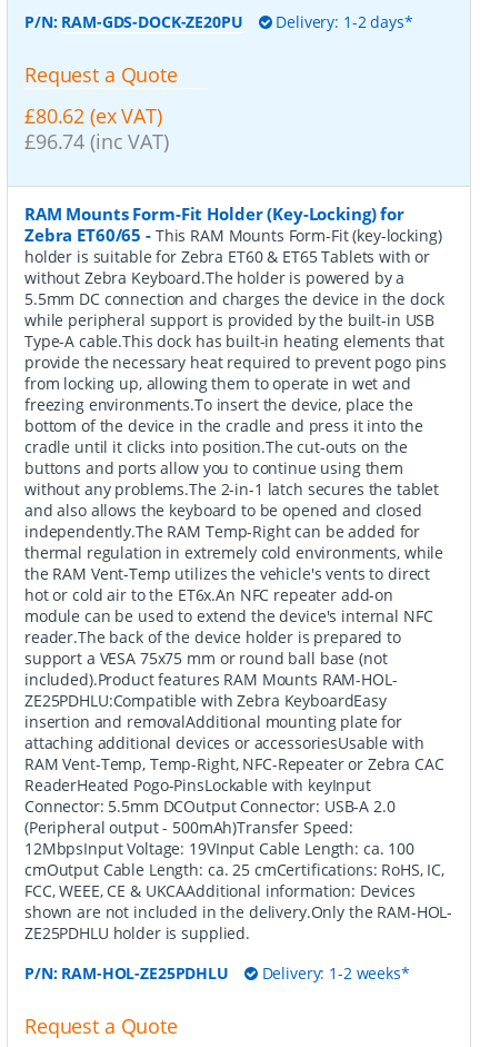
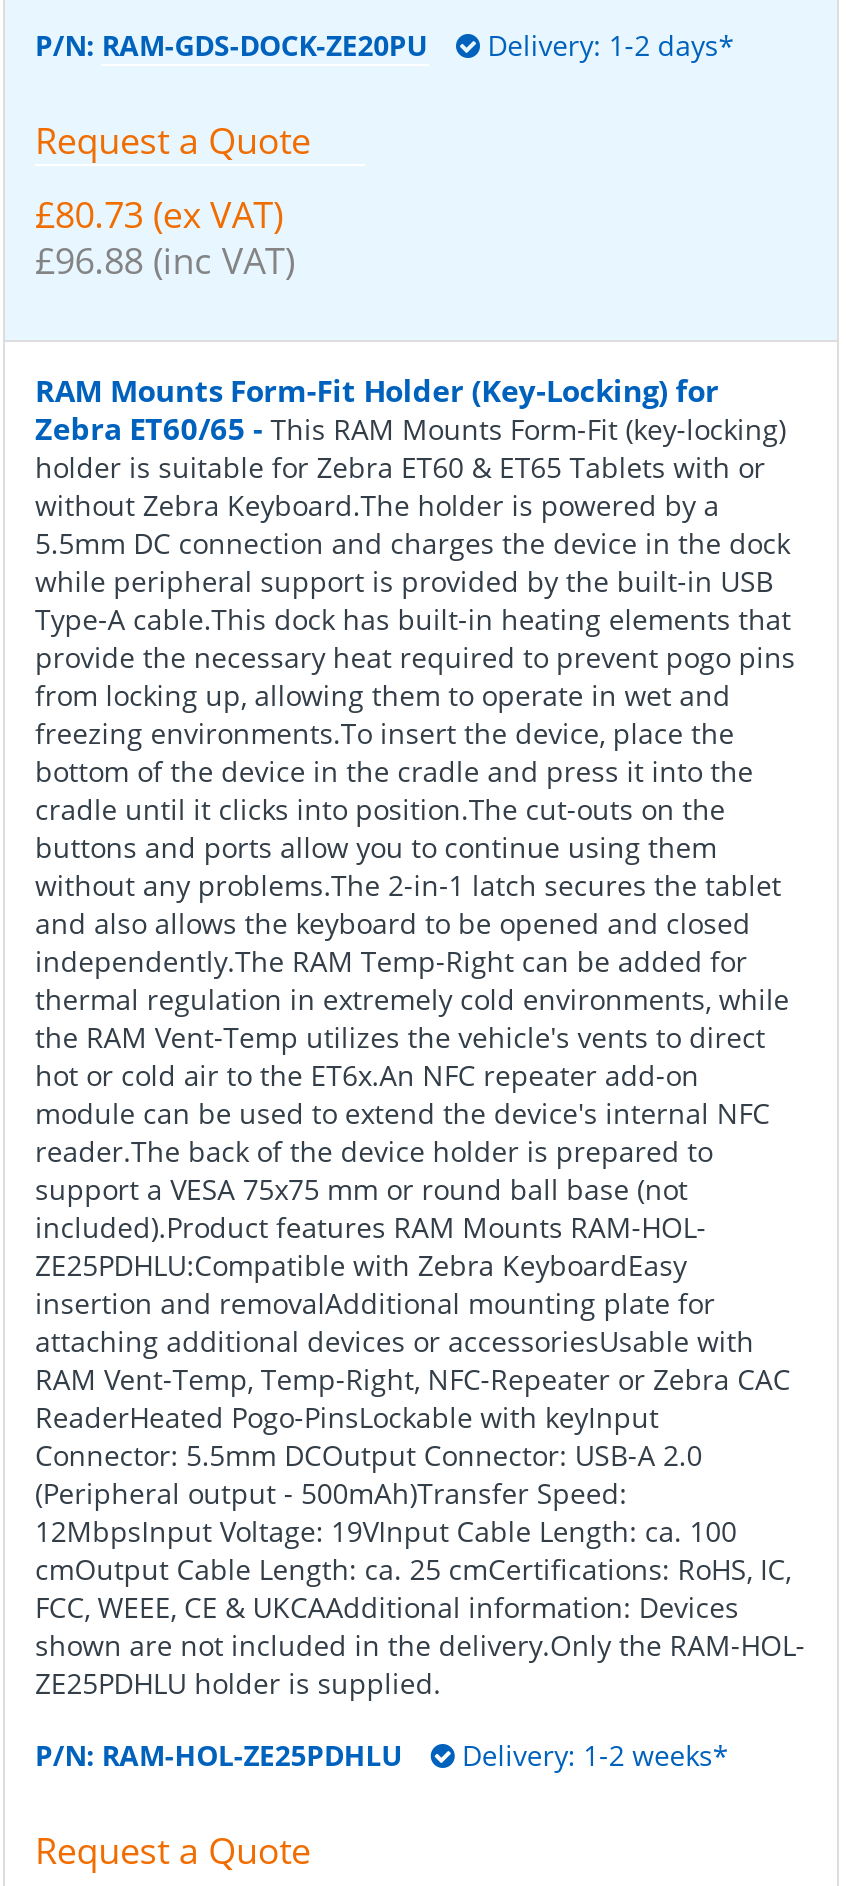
- £80.62 (ex VAT)
+ £80.73 (ex VAT)

- £96.74 (inc VAT)
+ £96.88 (inc VAT)
